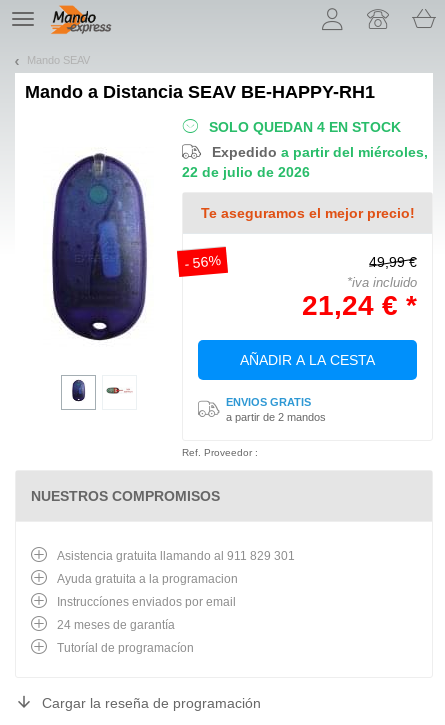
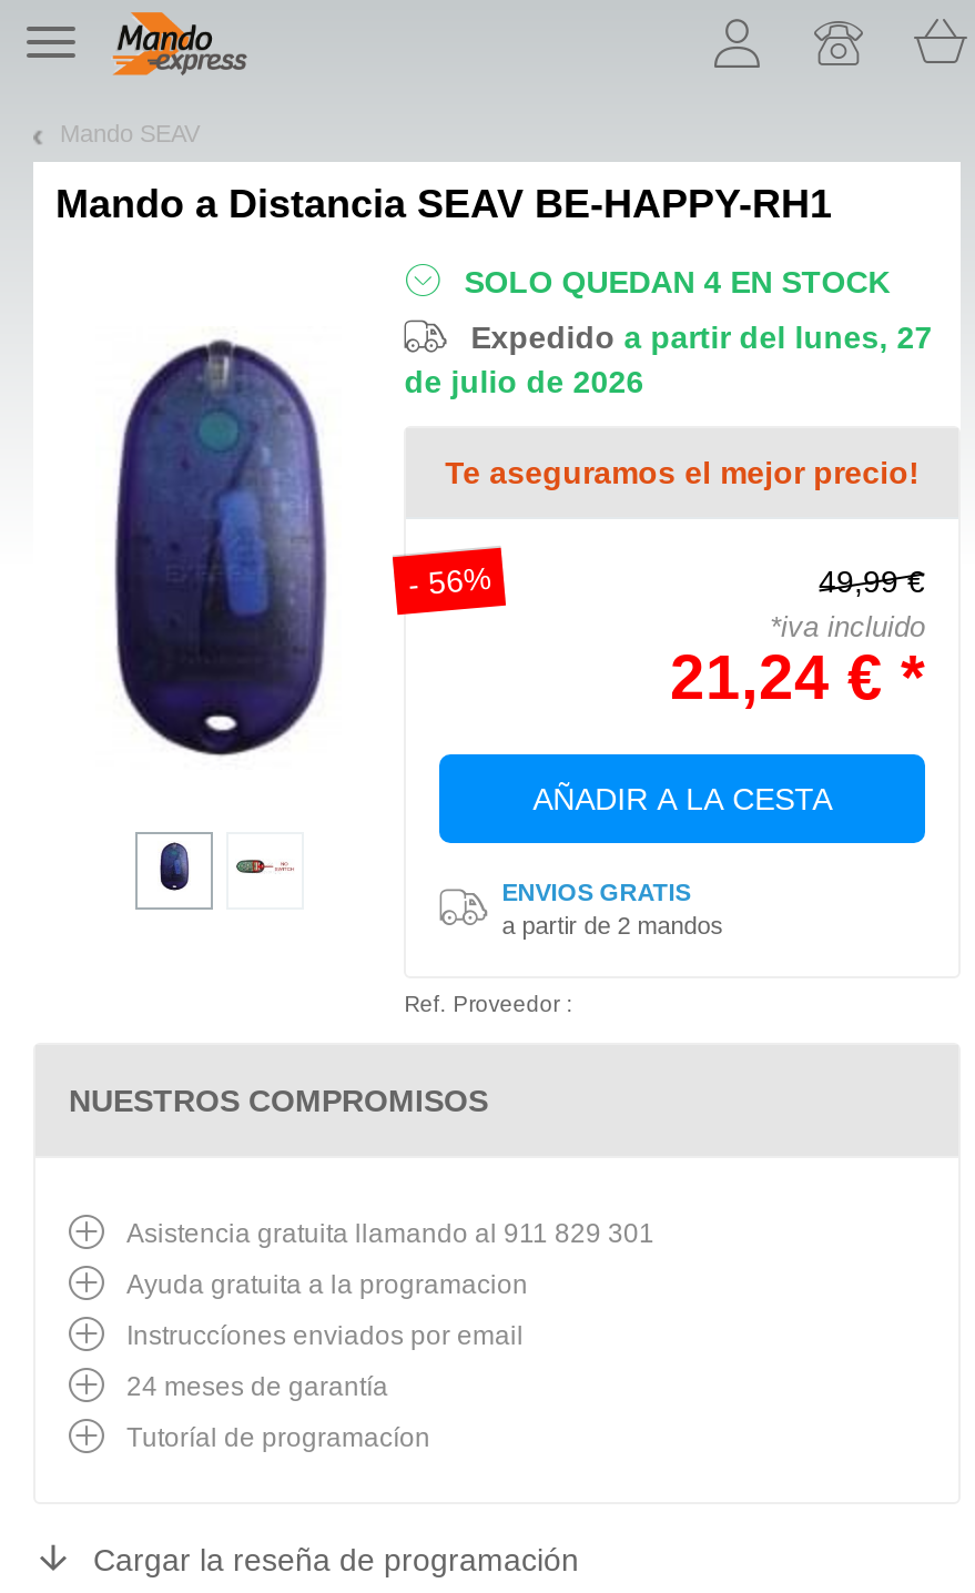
- Expedido a partir del miércoles,
- 22 de julio de 2026
+ Expedido a partir del lunes, 27
+ de julio de 2026
